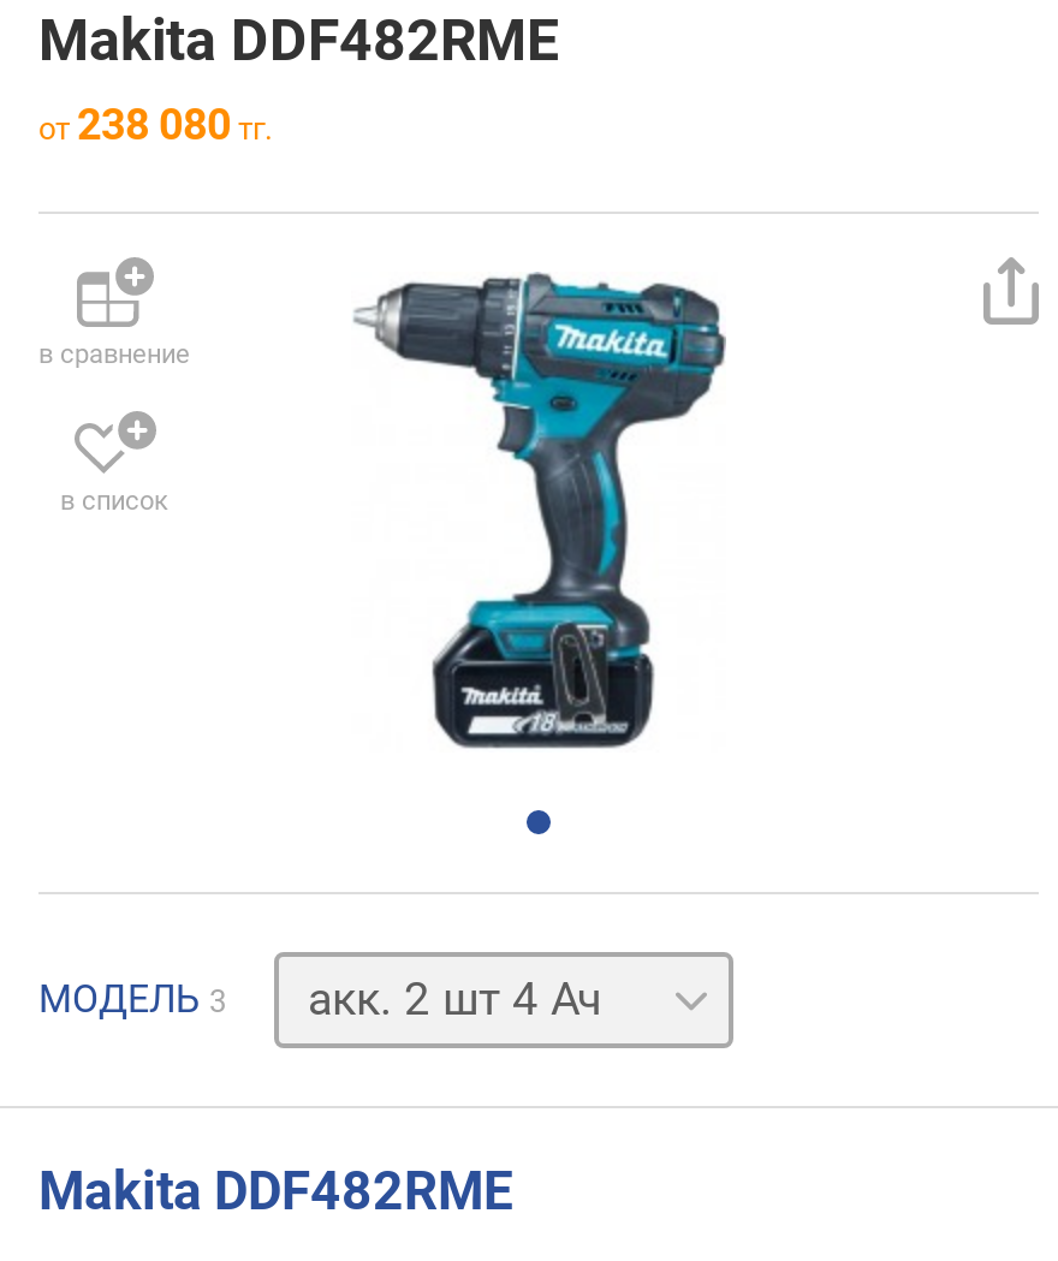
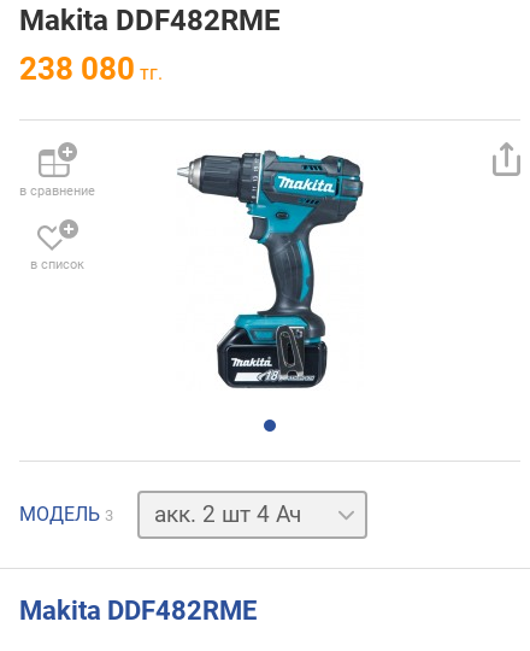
- от238 080 тг.
+ 238 080 тг.
